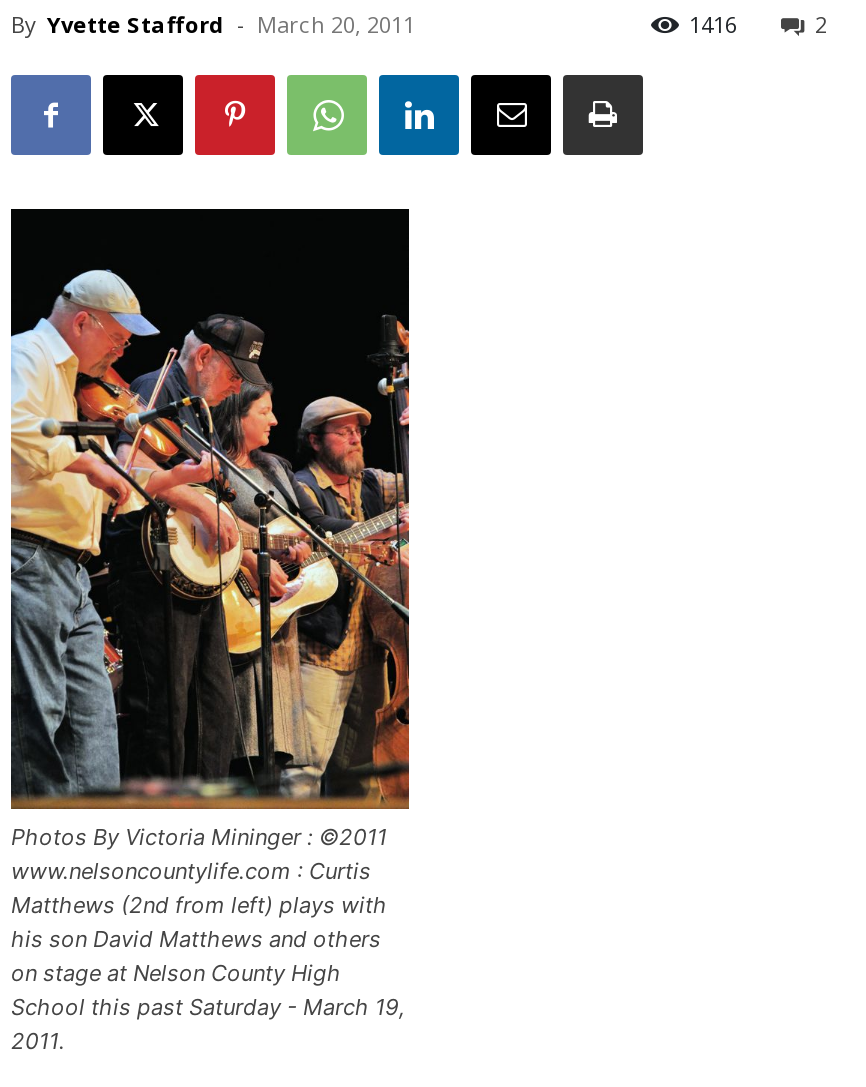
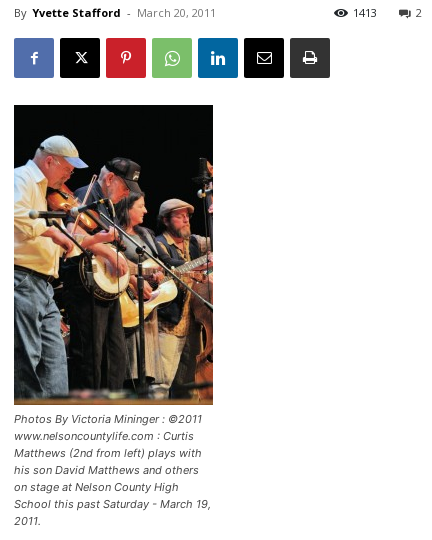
- 1416
+ 1413
